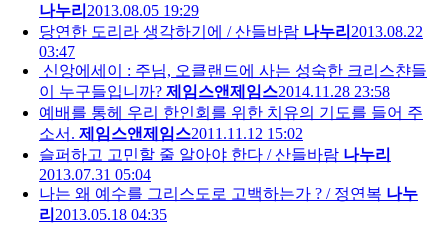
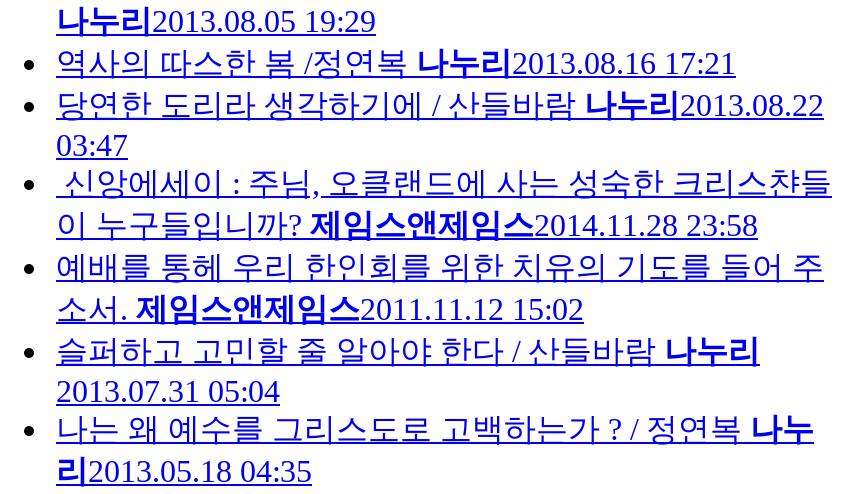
+ 역사의 따스한 봄 /정연복 나누리2013.08.16 17:21
